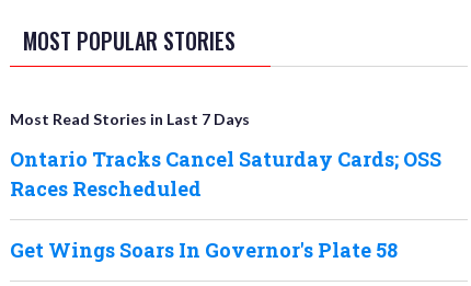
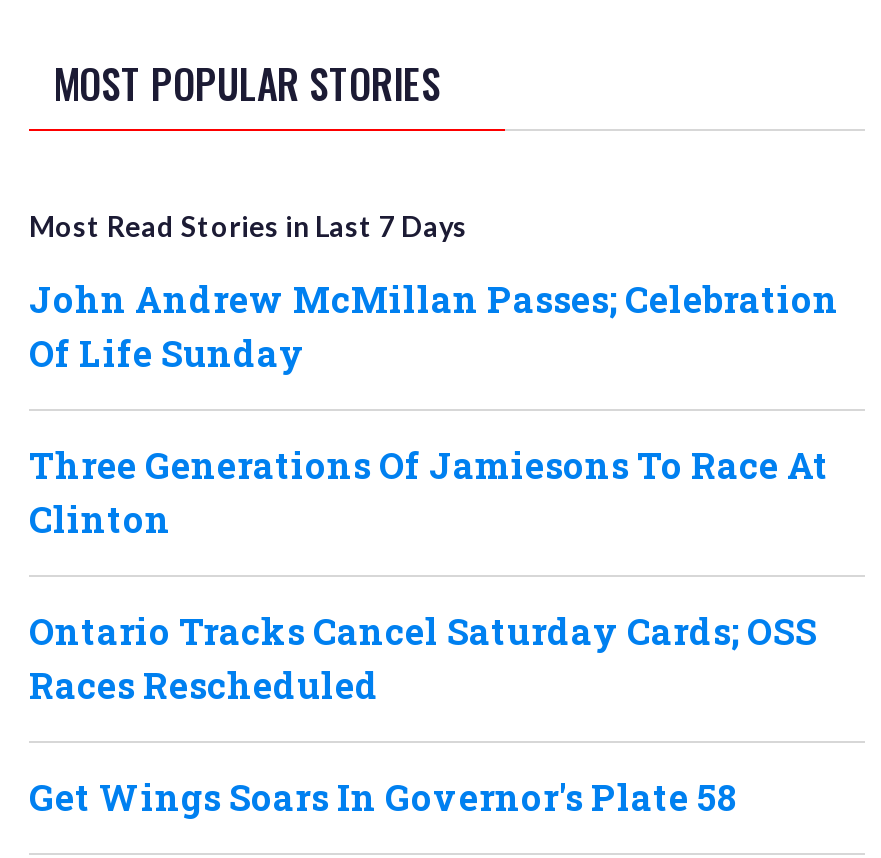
+ John Andrew McMillan Passes; Celebration
+ Of Life Sunday
+ Three Generations Of Jamiesons To Race At
+ Clinton
